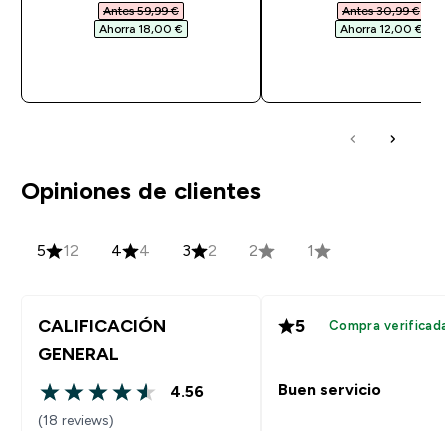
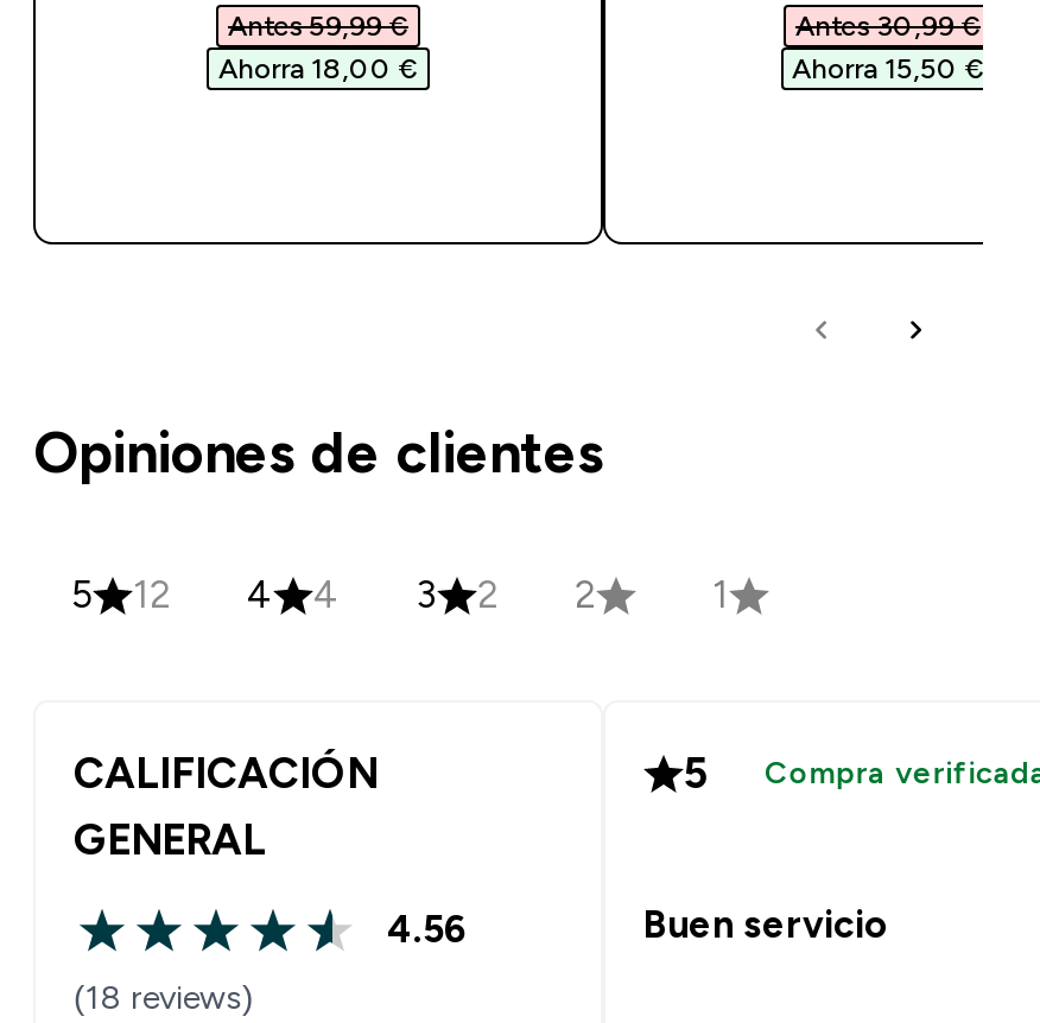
- Ahorra 12,00 €
+ Ahorra 15,50 €
